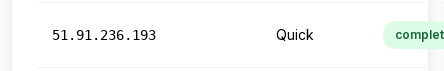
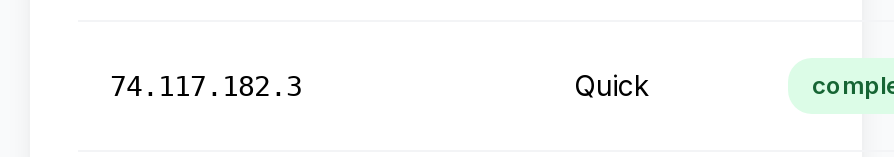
- 51.91.236.193
+ 74.117.182.3
